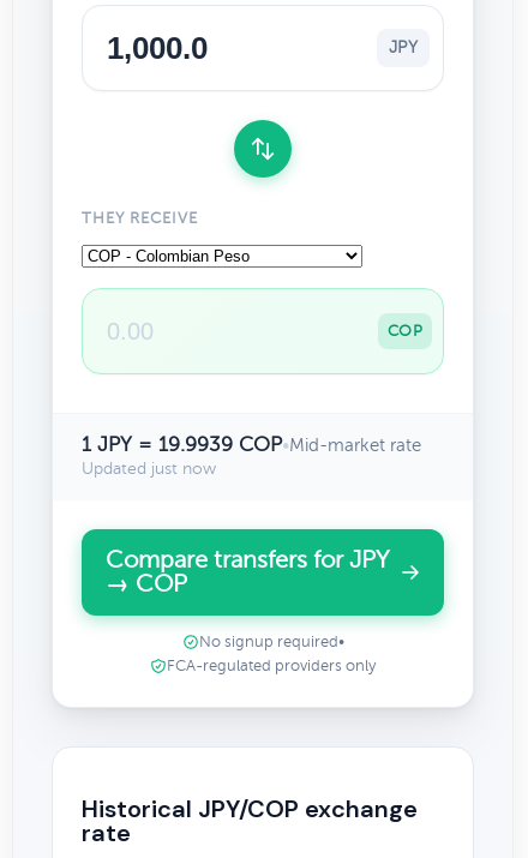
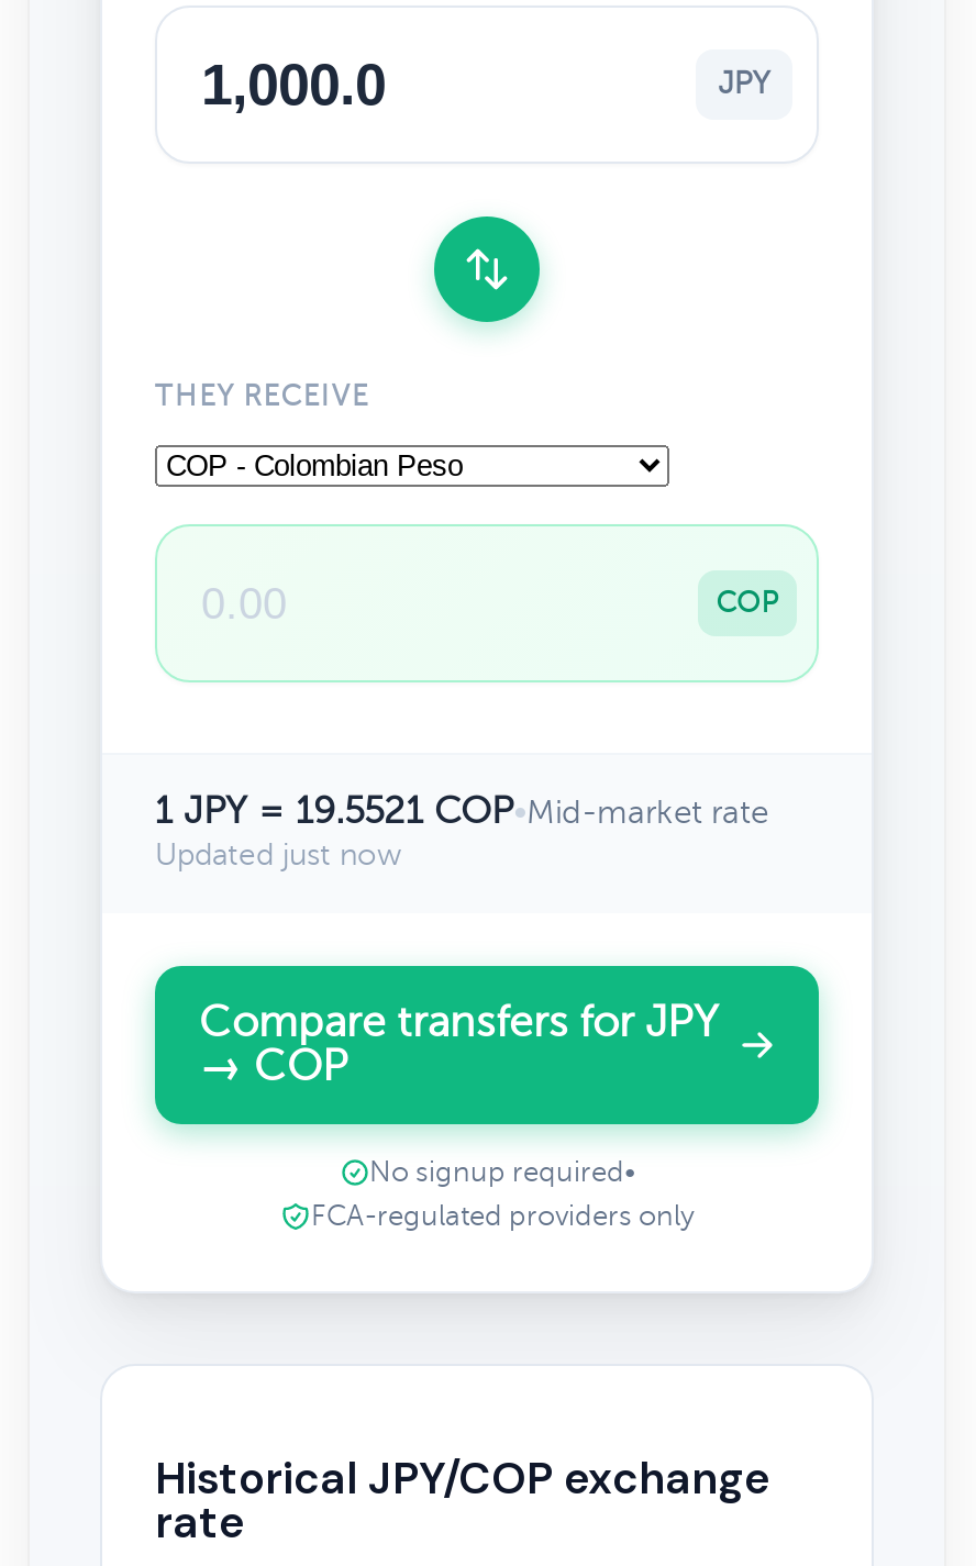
- 1 JPY = 19.9939 COP • Mid-market rate
+ 1 JPY = 19.5521 COP • Mid-market rate
